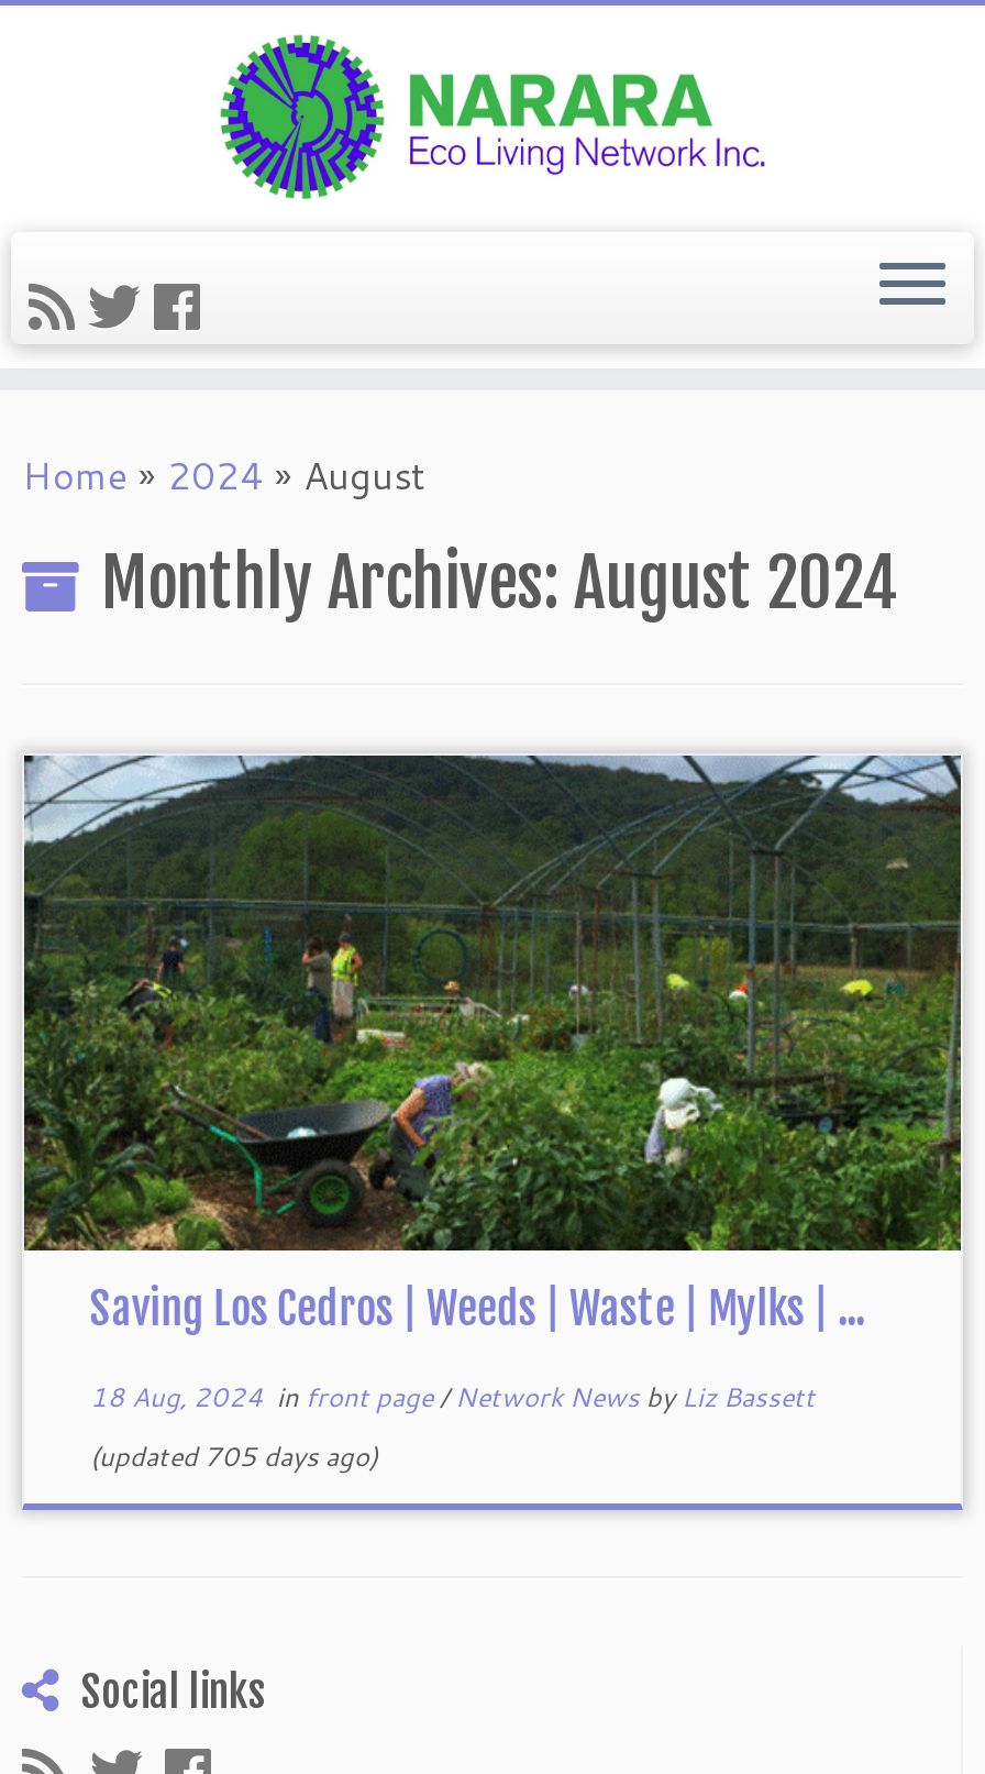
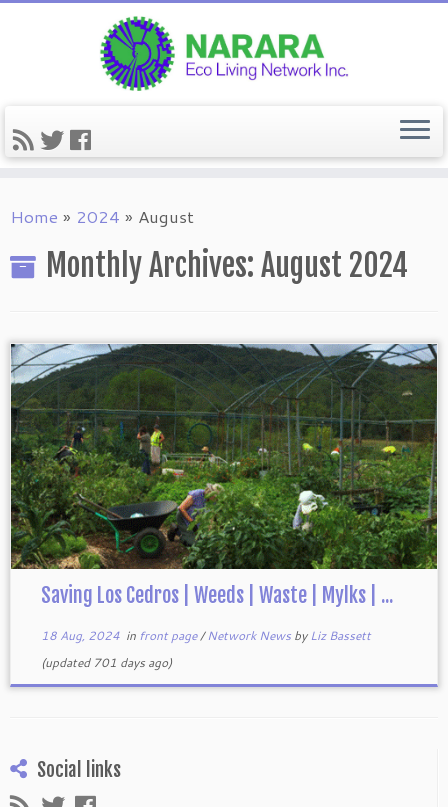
- (updated 705 days ago)
+ (updated 701 days ago)
